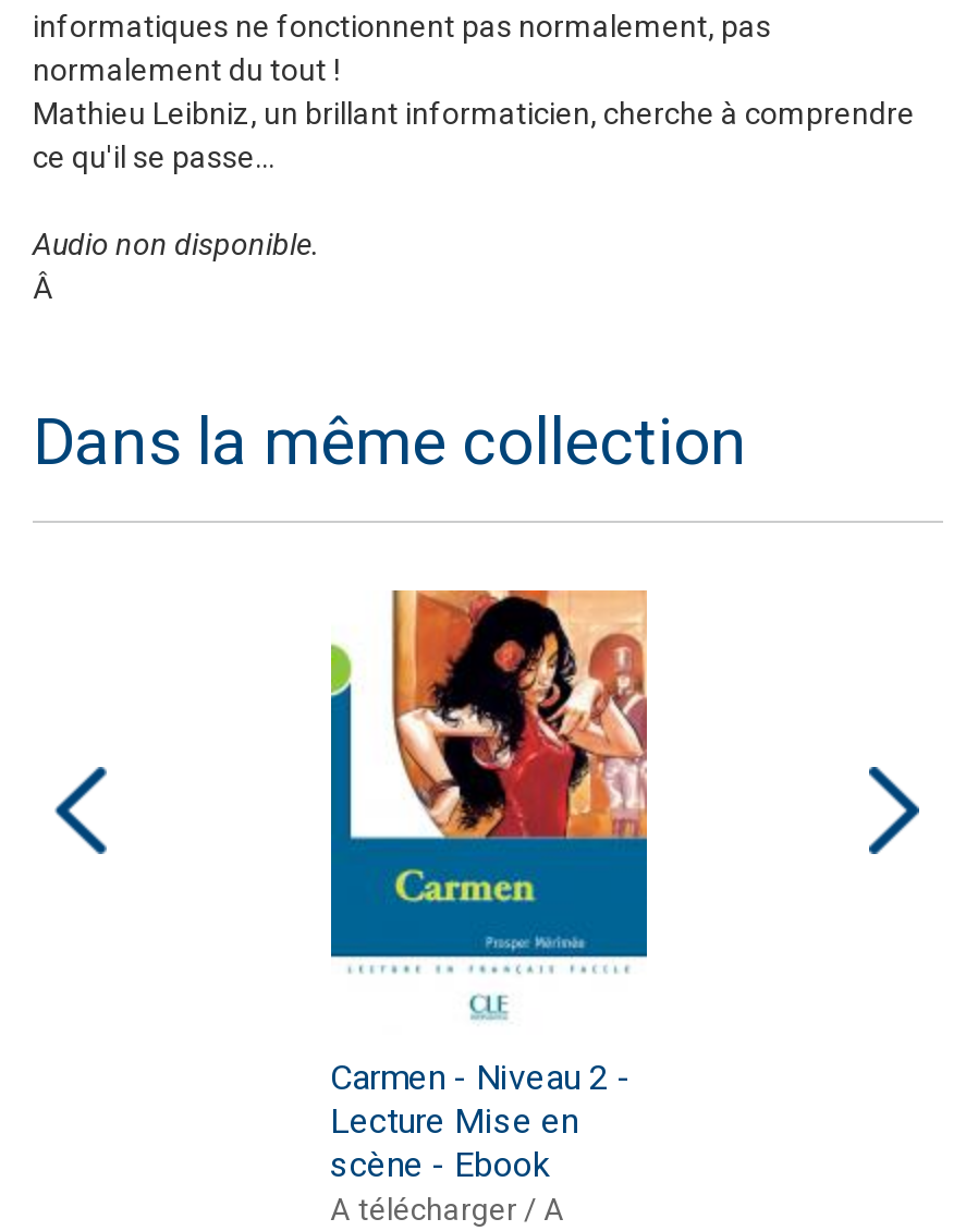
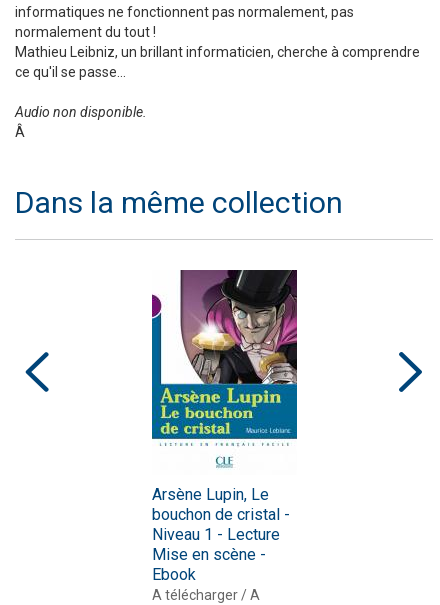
- [image]
+ [image]

- Carmen - Niveau 2 -
- Lecture Mise en
- scène - Ebook
+ Arsène Lupin, Le
+ bouchon de cristal -
+ Niveau 1 - Lecture
+ Mise en scène -
+ Ebook
